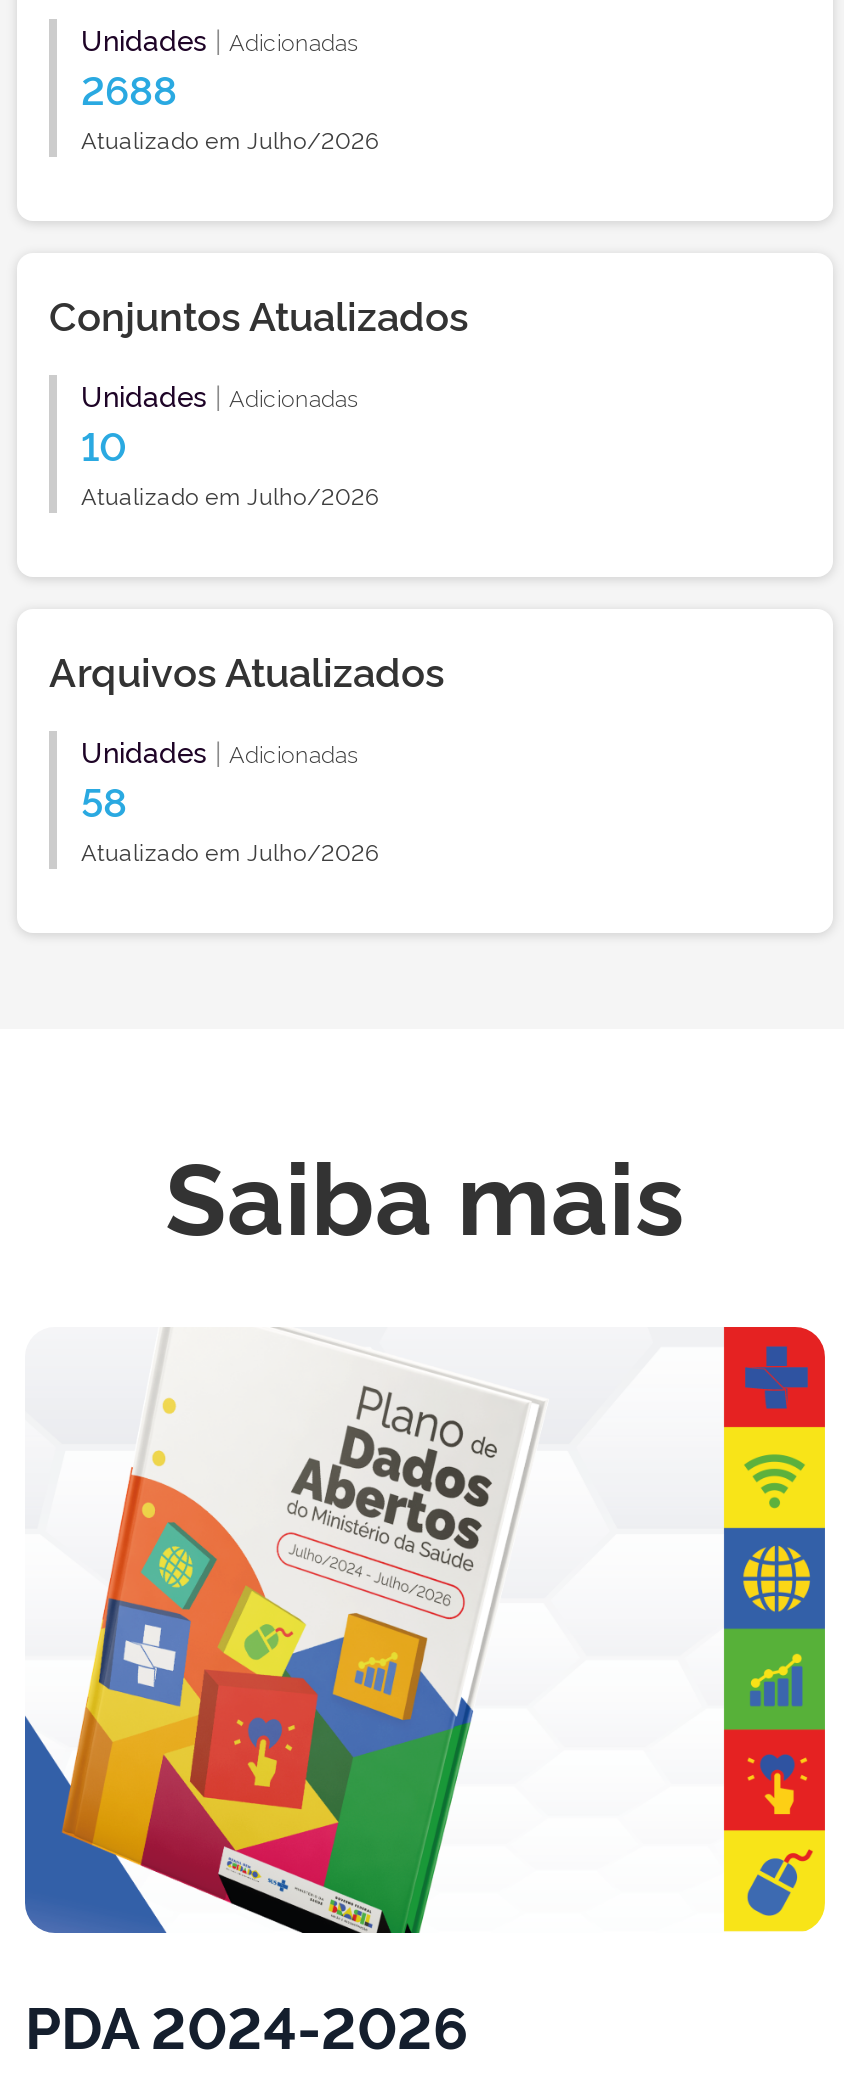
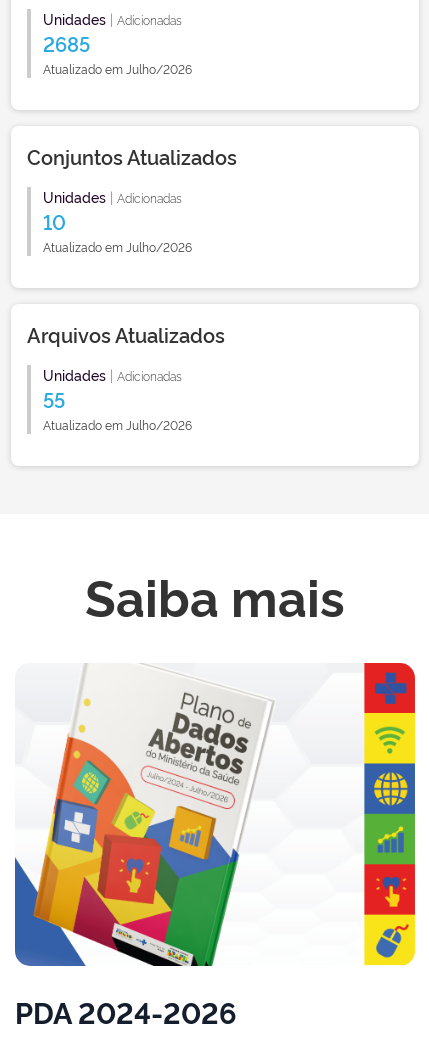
- 2688
+ 2685

- 58
+ 55
